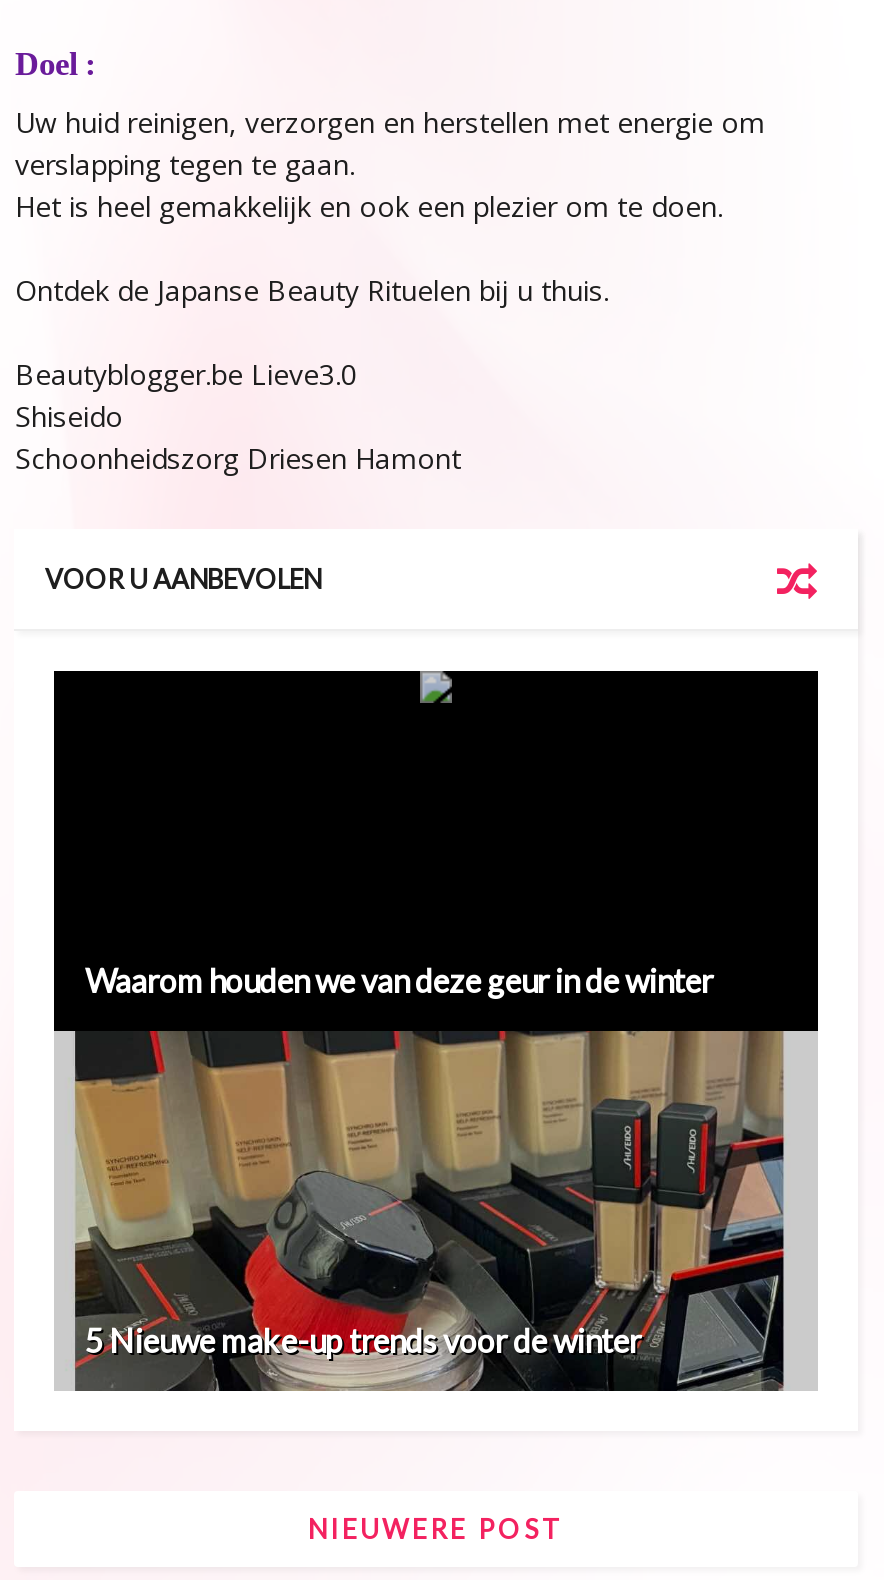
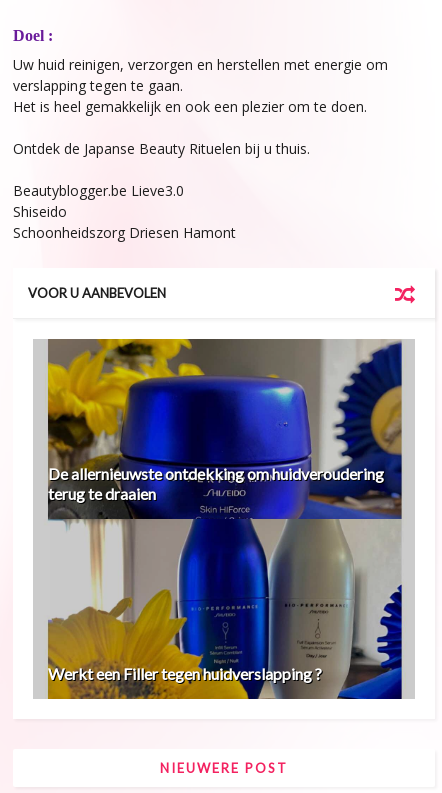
- [image]
- Waarom houden we van deze geur in de winter
+ [image]
+ De allernieuwste ontdekking om huidveroudering
+ terug te draaien

- 5 Nieuwe make-up trends voor de winter
+ Werkt een Filler tegen huidverslapping ?
